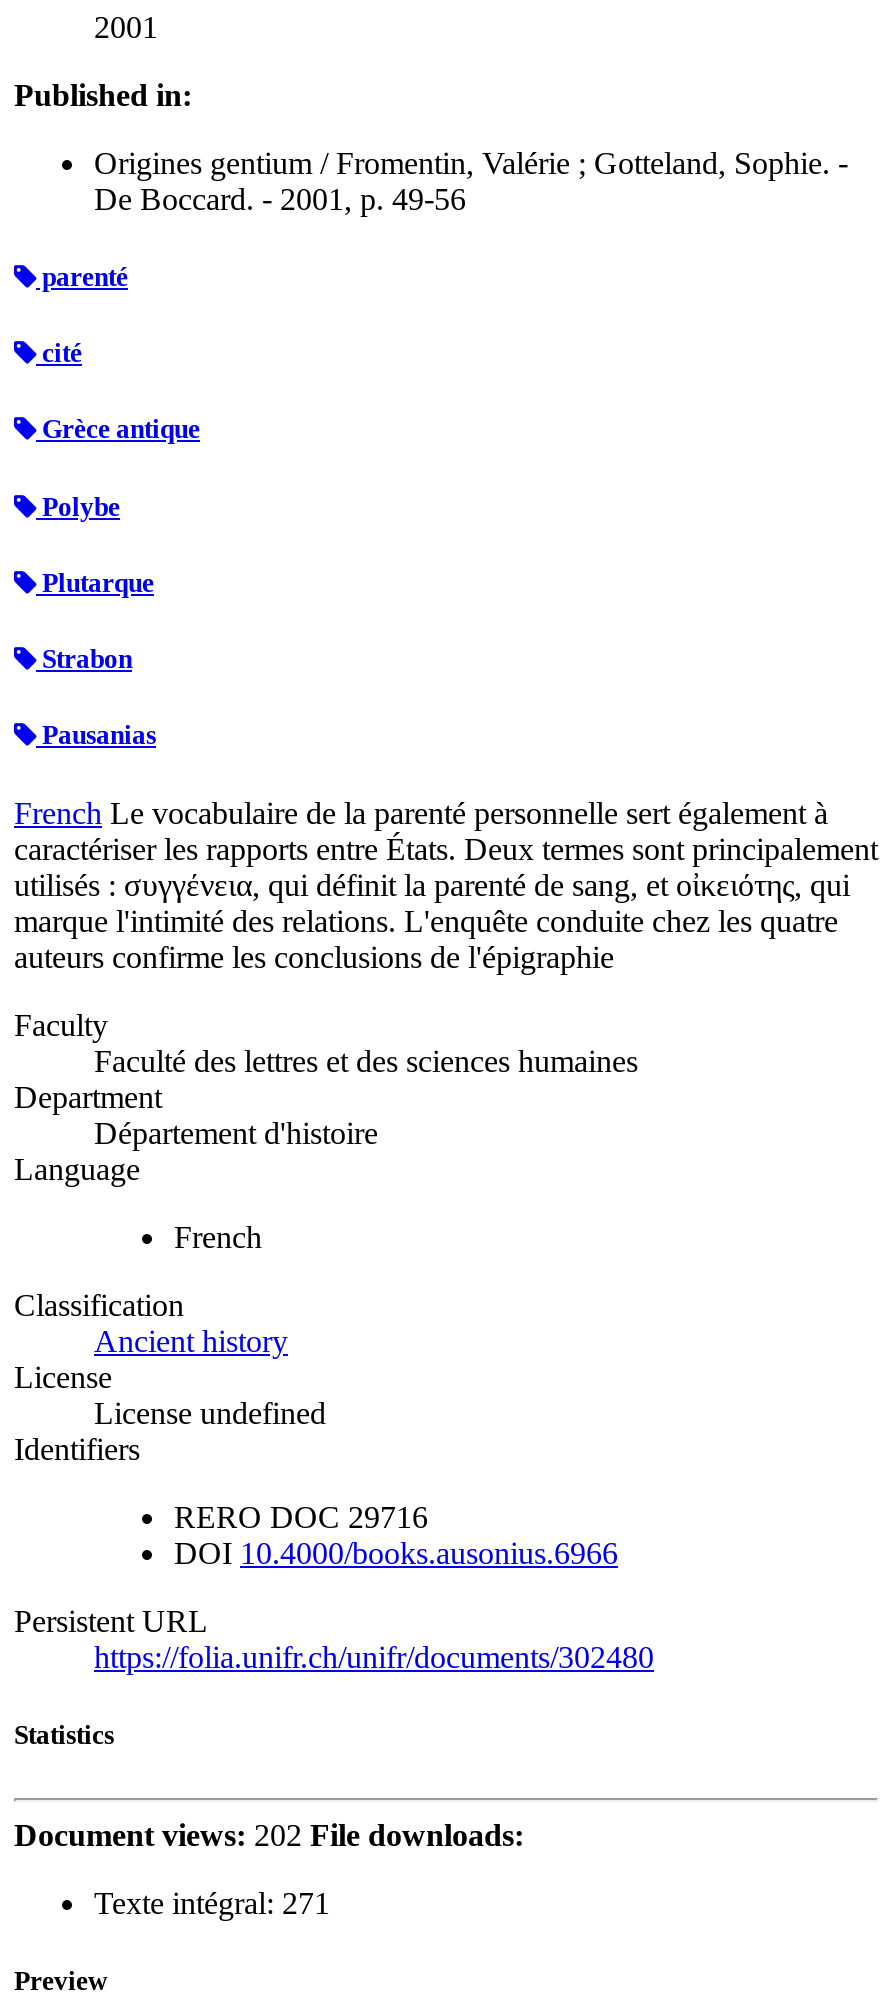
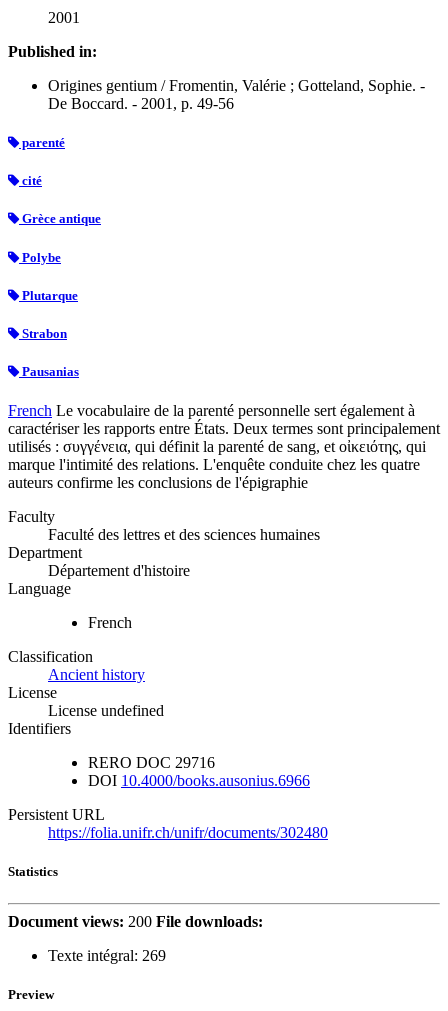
- Document views: 202 File downloads:
+ Document views: 200 File downloads:

- Texte intégral: 271
+ Texte intégral: 269
